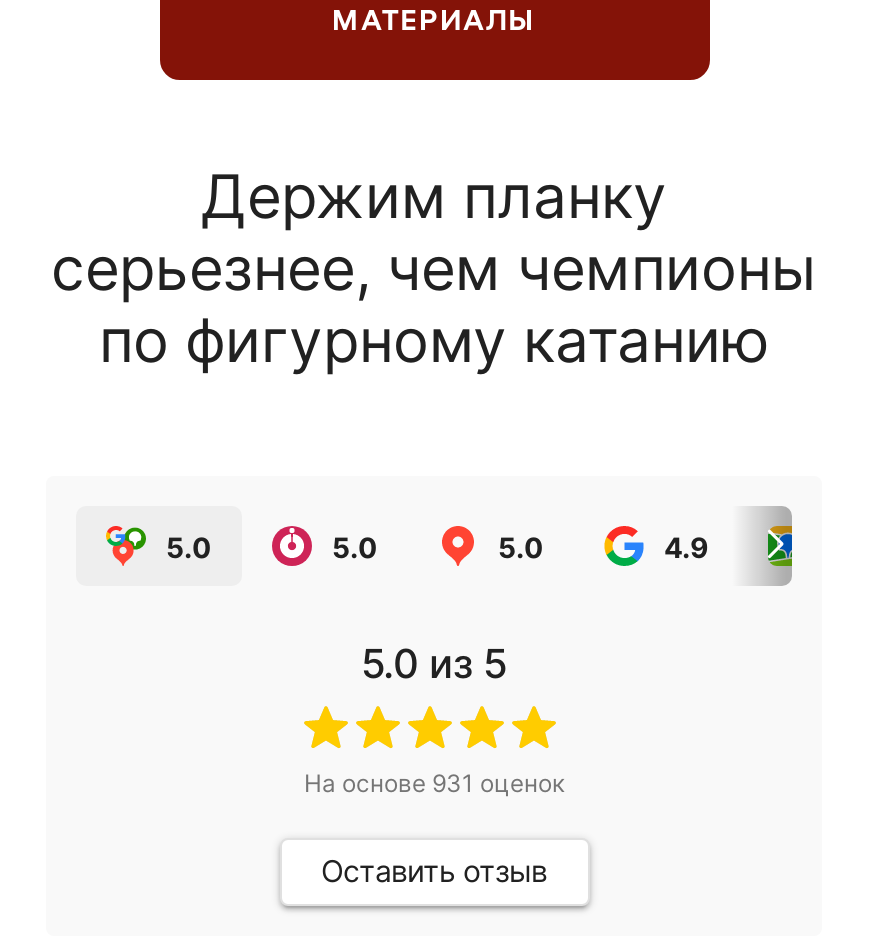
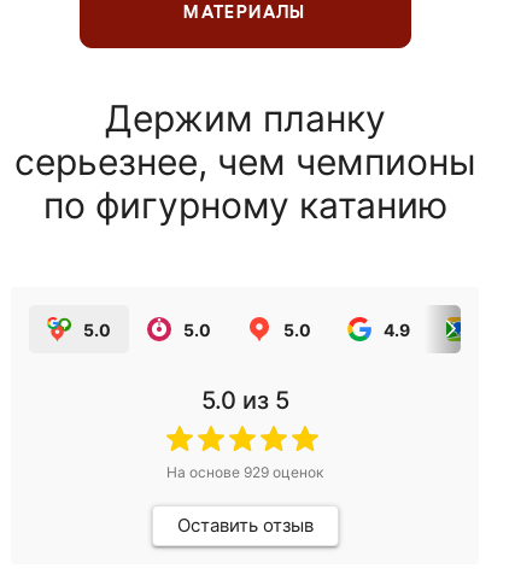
- На основе 931 оценок
+ На основе 929 оценок
